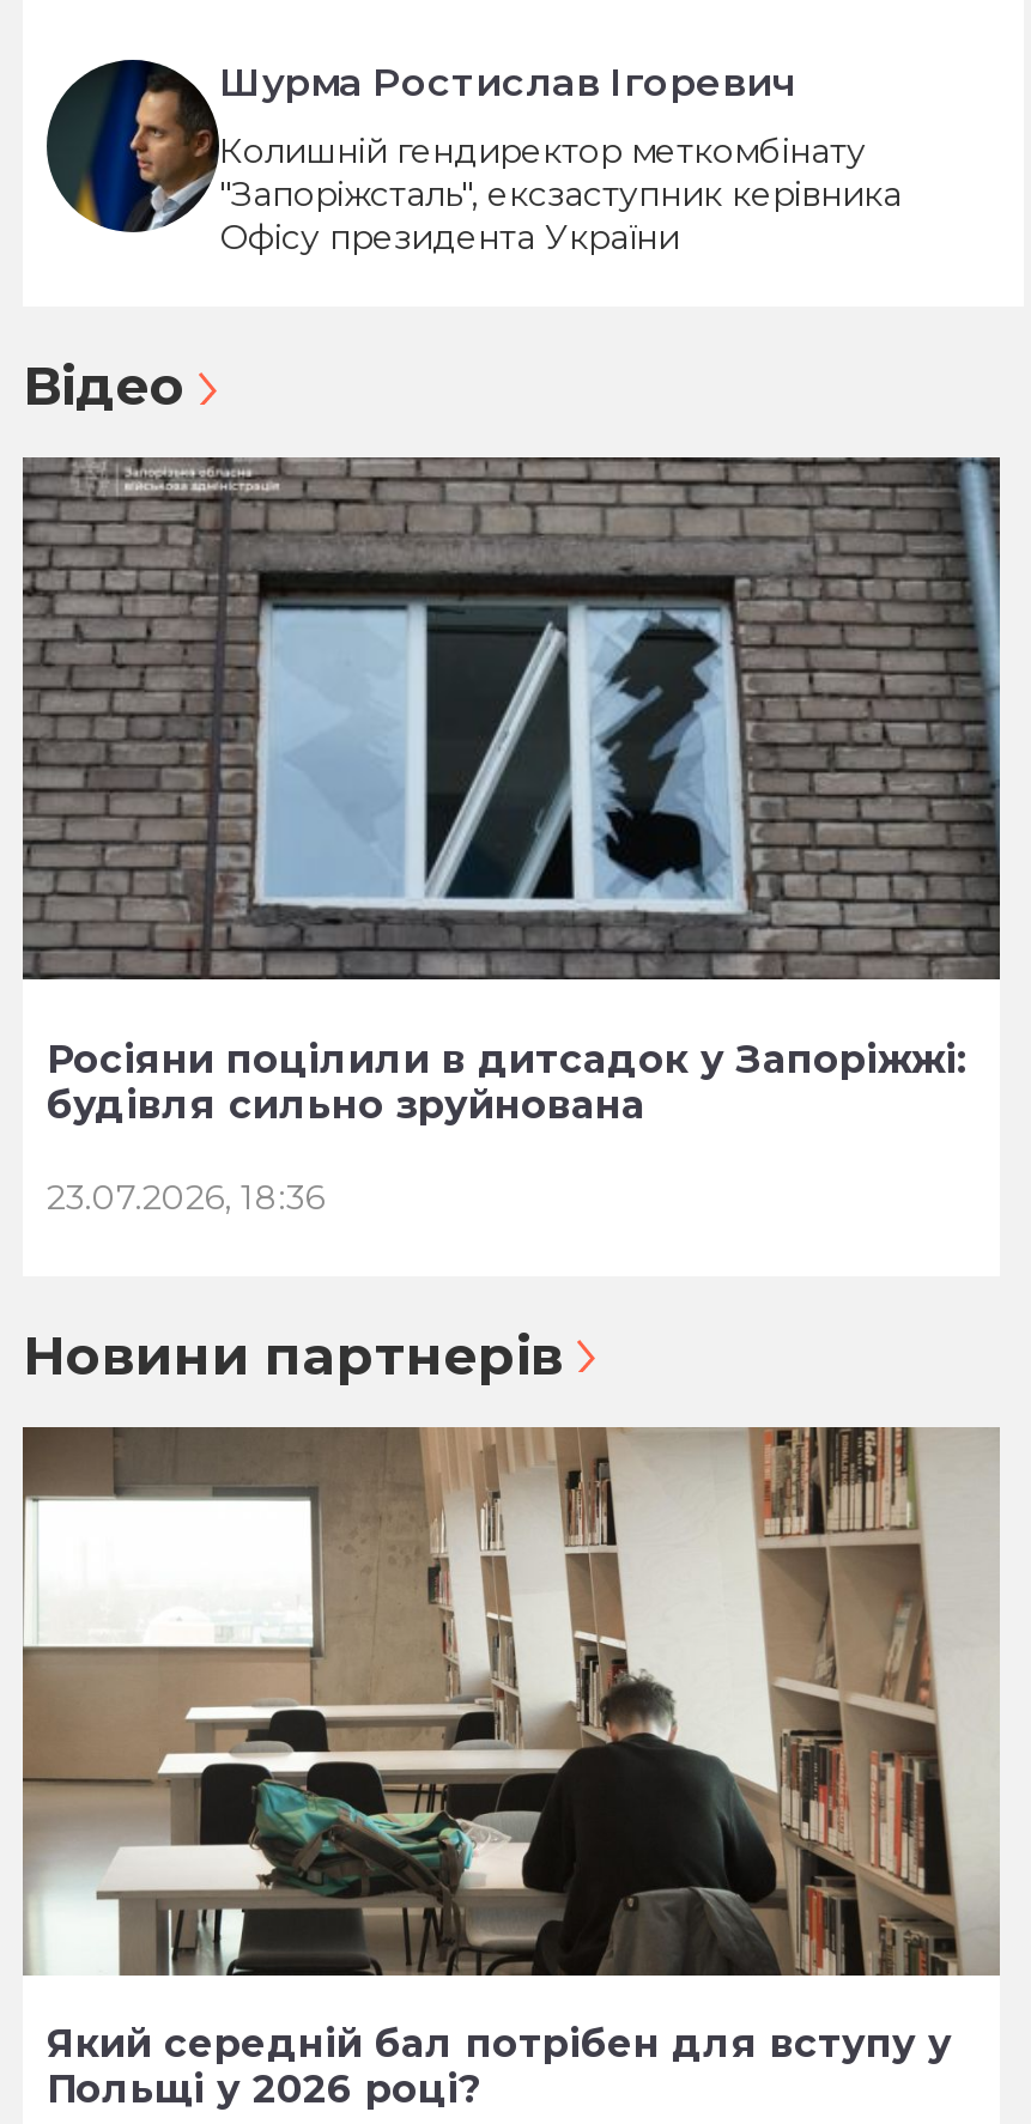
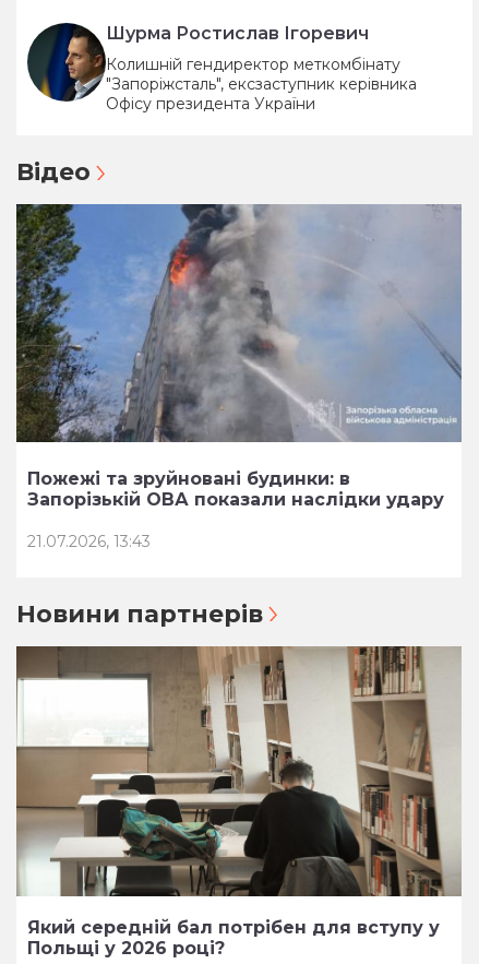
- [image]
- Росіяни поцілили в дитсадок у Запоріжжі:
- будівля сильно зруйнована
+ [image]
+ Пожежі та зруйновані будинки: в
+ Запорізькій ОВА показали наслідки удару

- 23.07.2026, 18:36
+ 21.07.2026, 13:43
